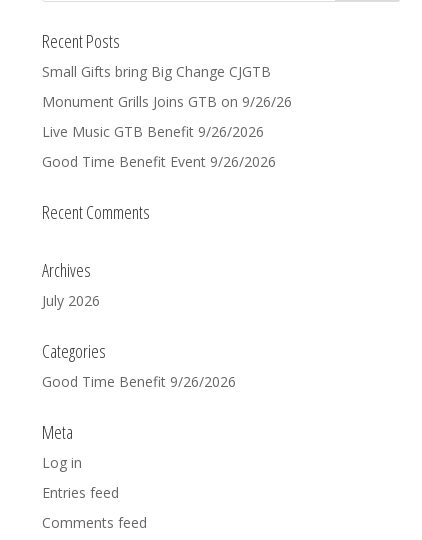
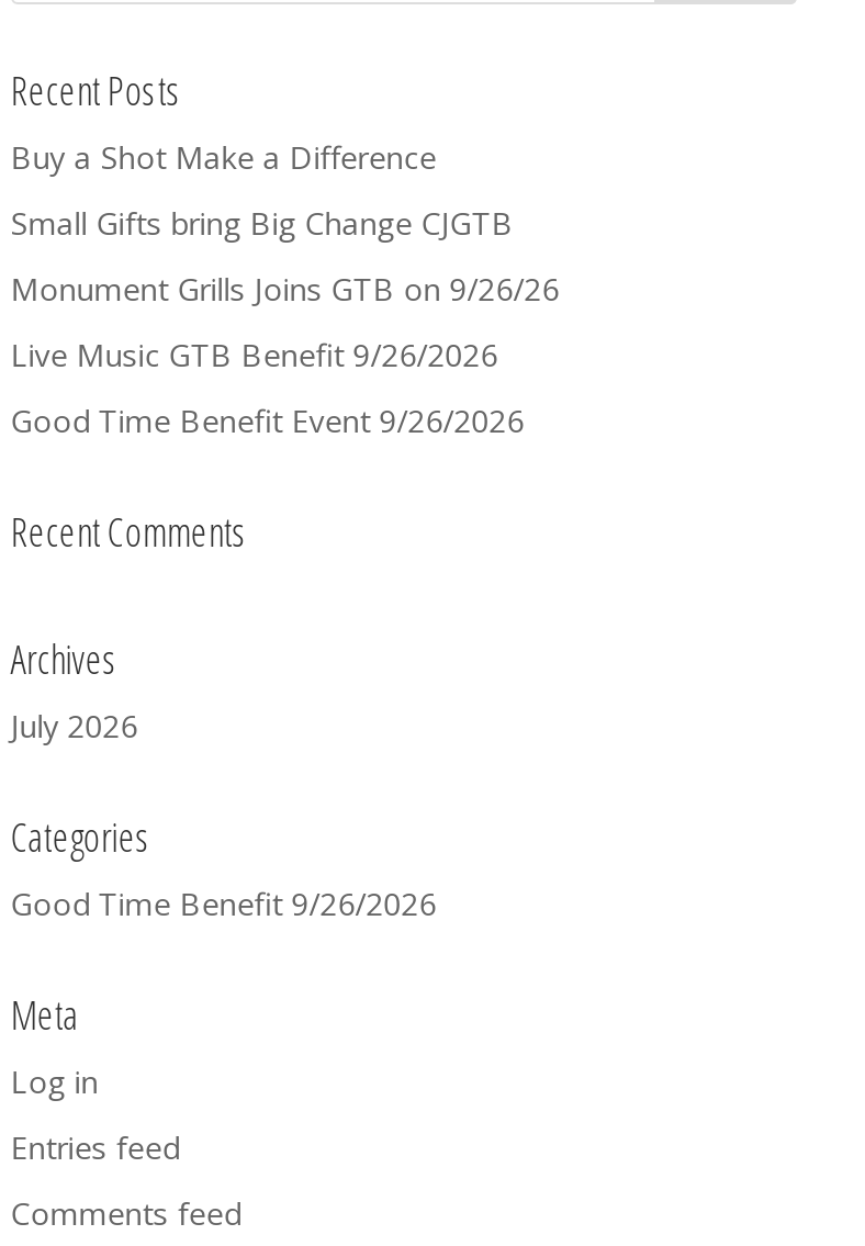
+ Buy a Shot Make a Difference
